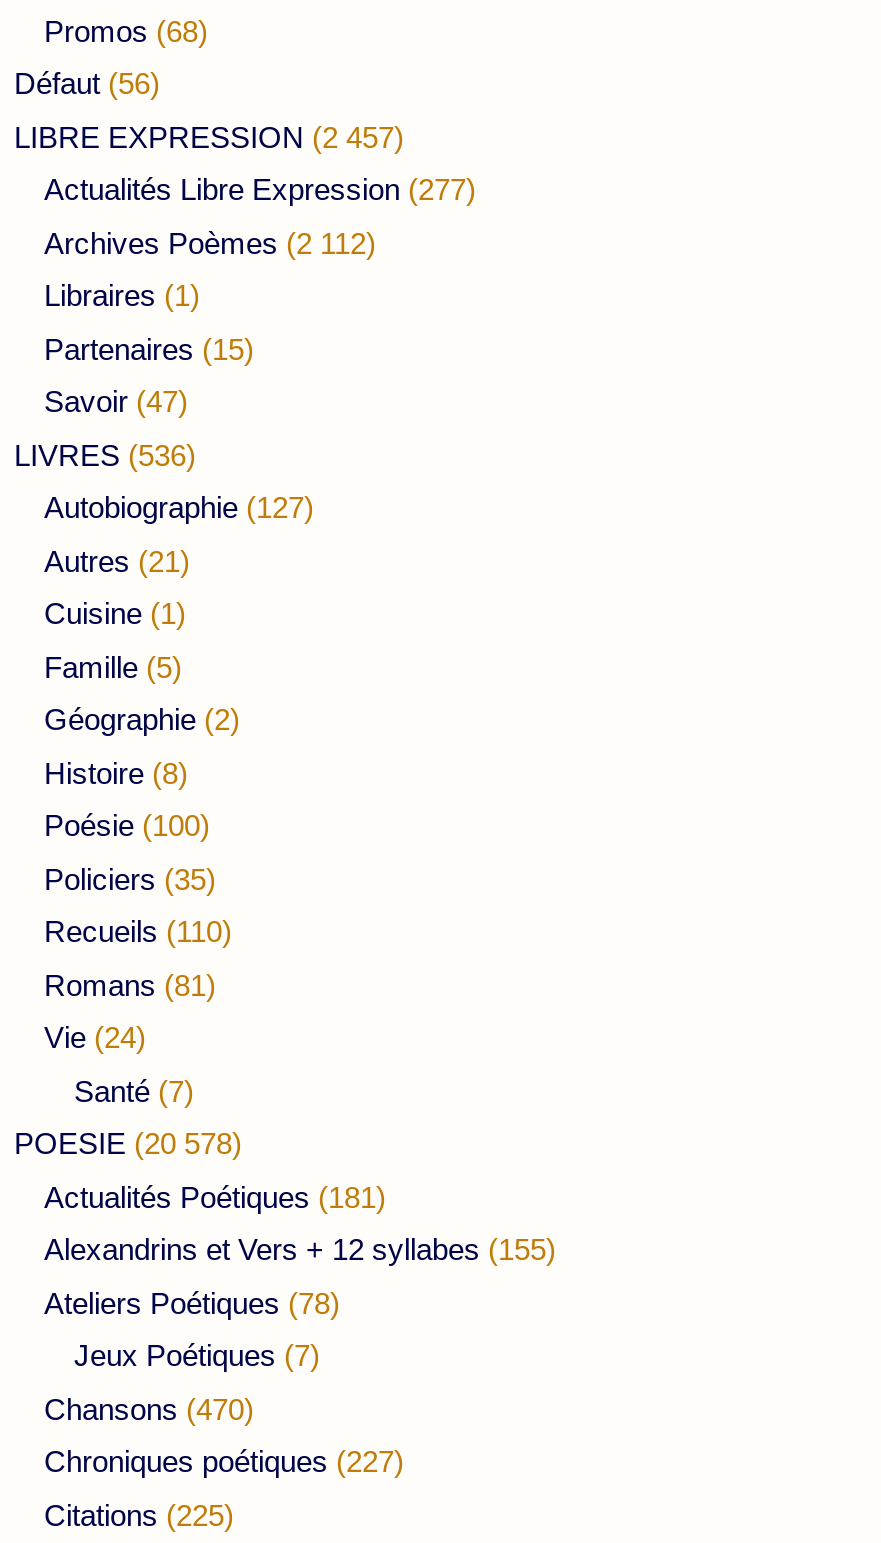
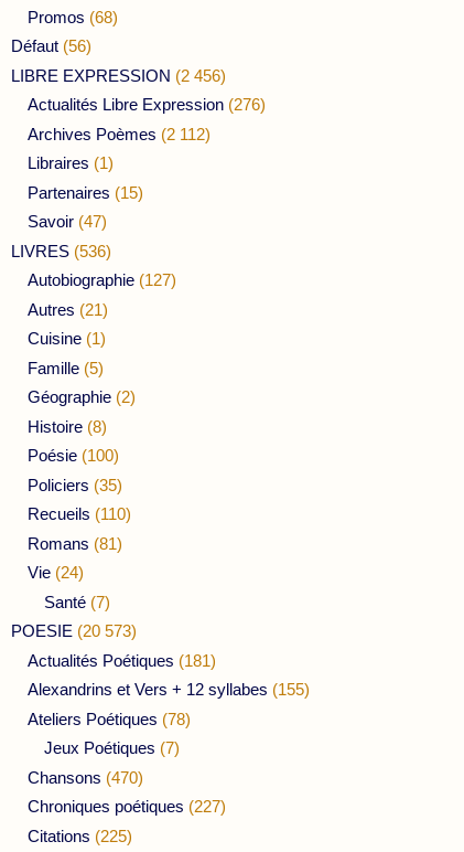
- LIBRE EXPRESSION (2 457)
+ LIBRE EXPRESSION (2 456)

- Actualités Libre Expression (277)
+ Actualités Libre Expression (276)

- POESIE (20 578)
+ POESIE (20 573)
